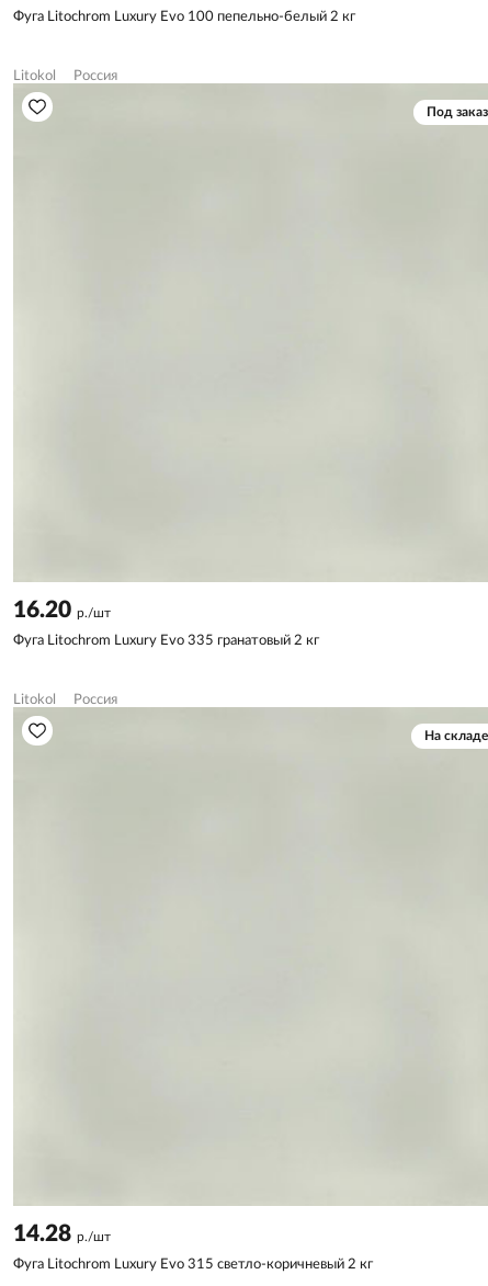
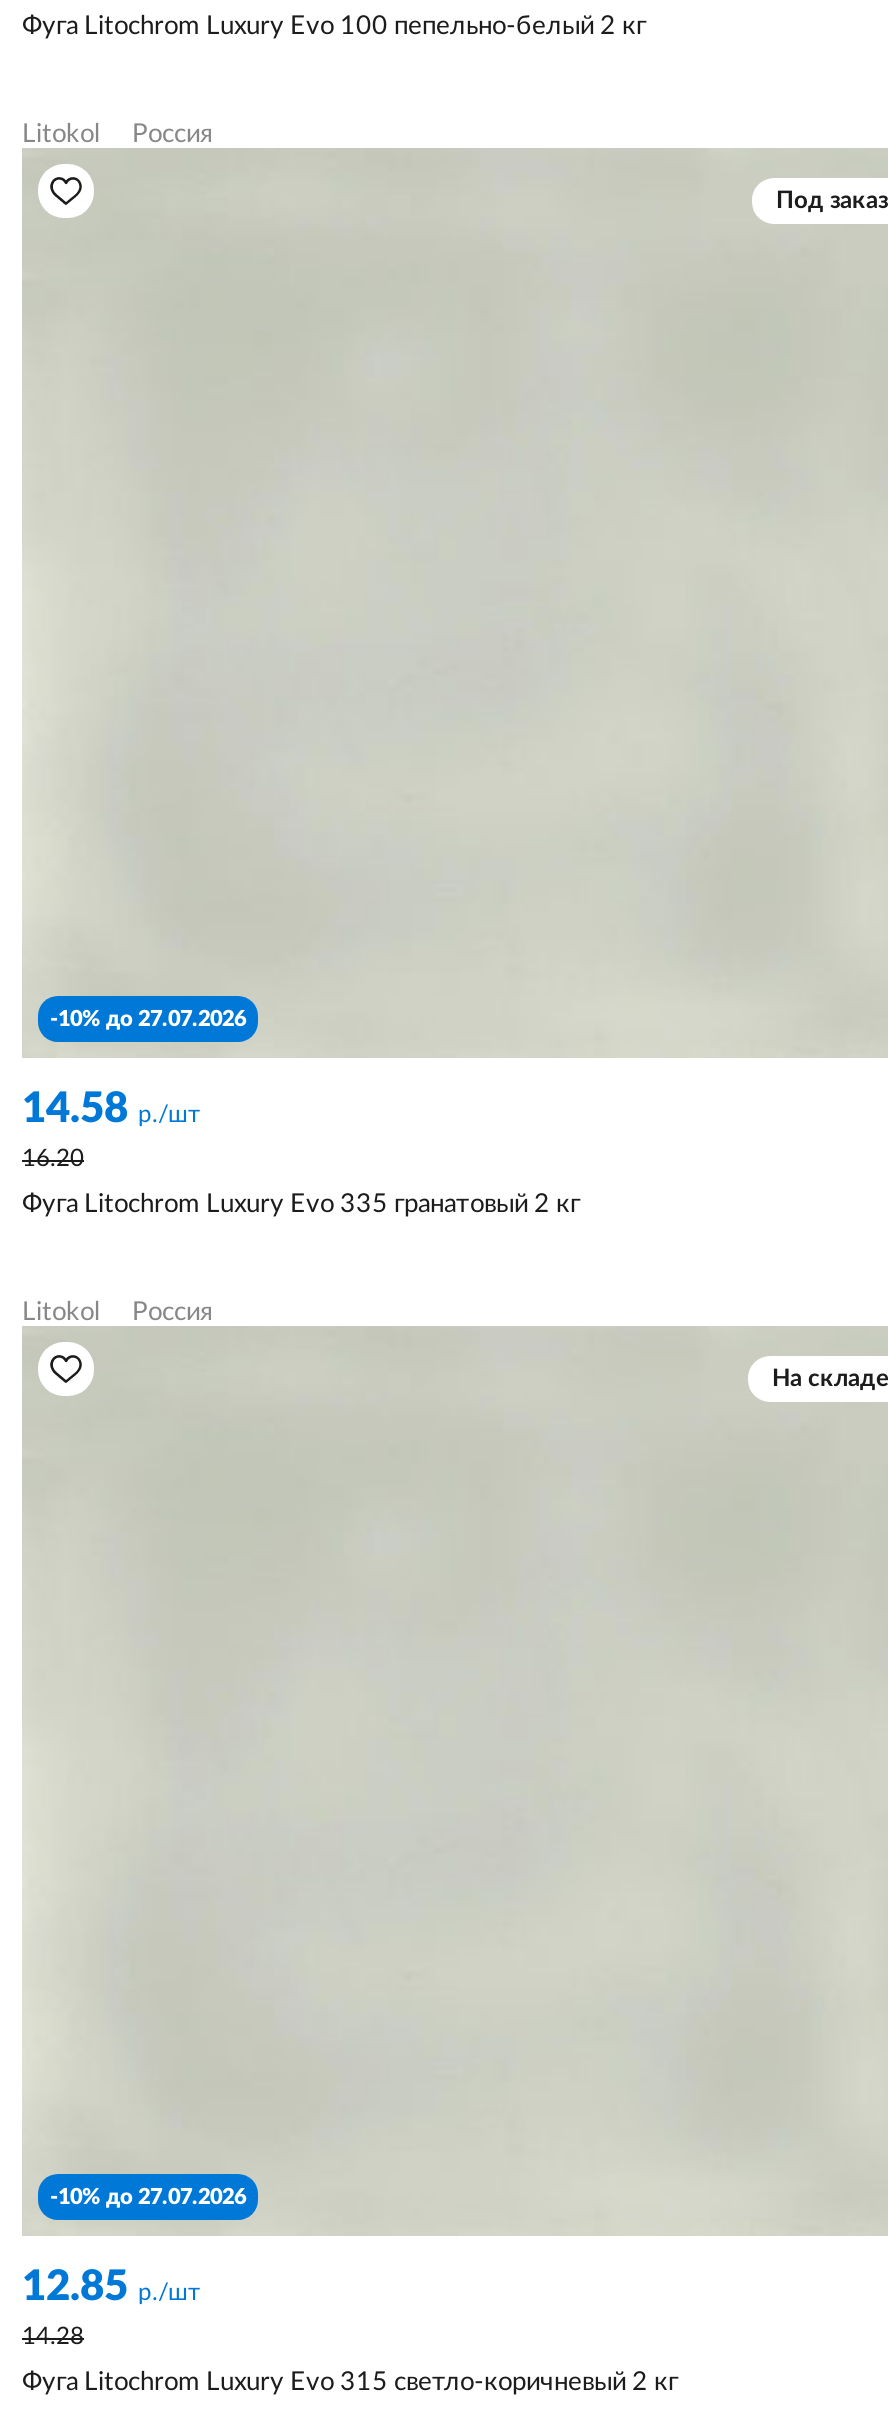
- 16.20 р./шт
+ -10% до 27.07.2026
+ 14.58 р./шт
+ 16.20

- 14.28 р./шт
+ -10% до 27.07.2026
+ 12.85 р./шт
+ 14.28
